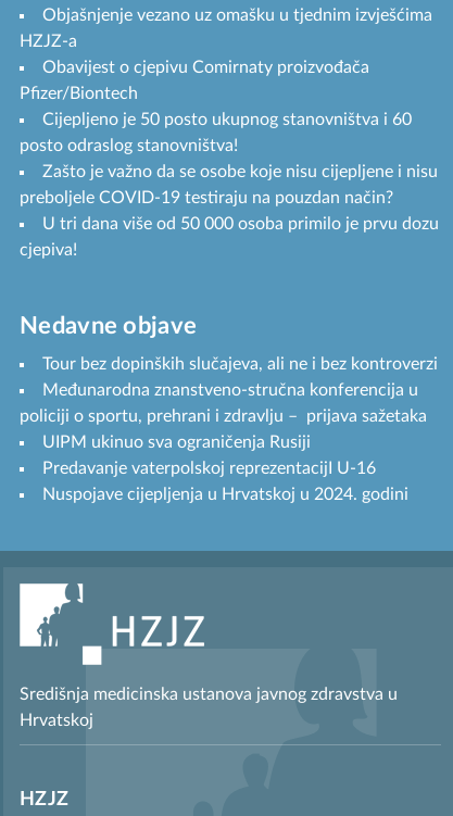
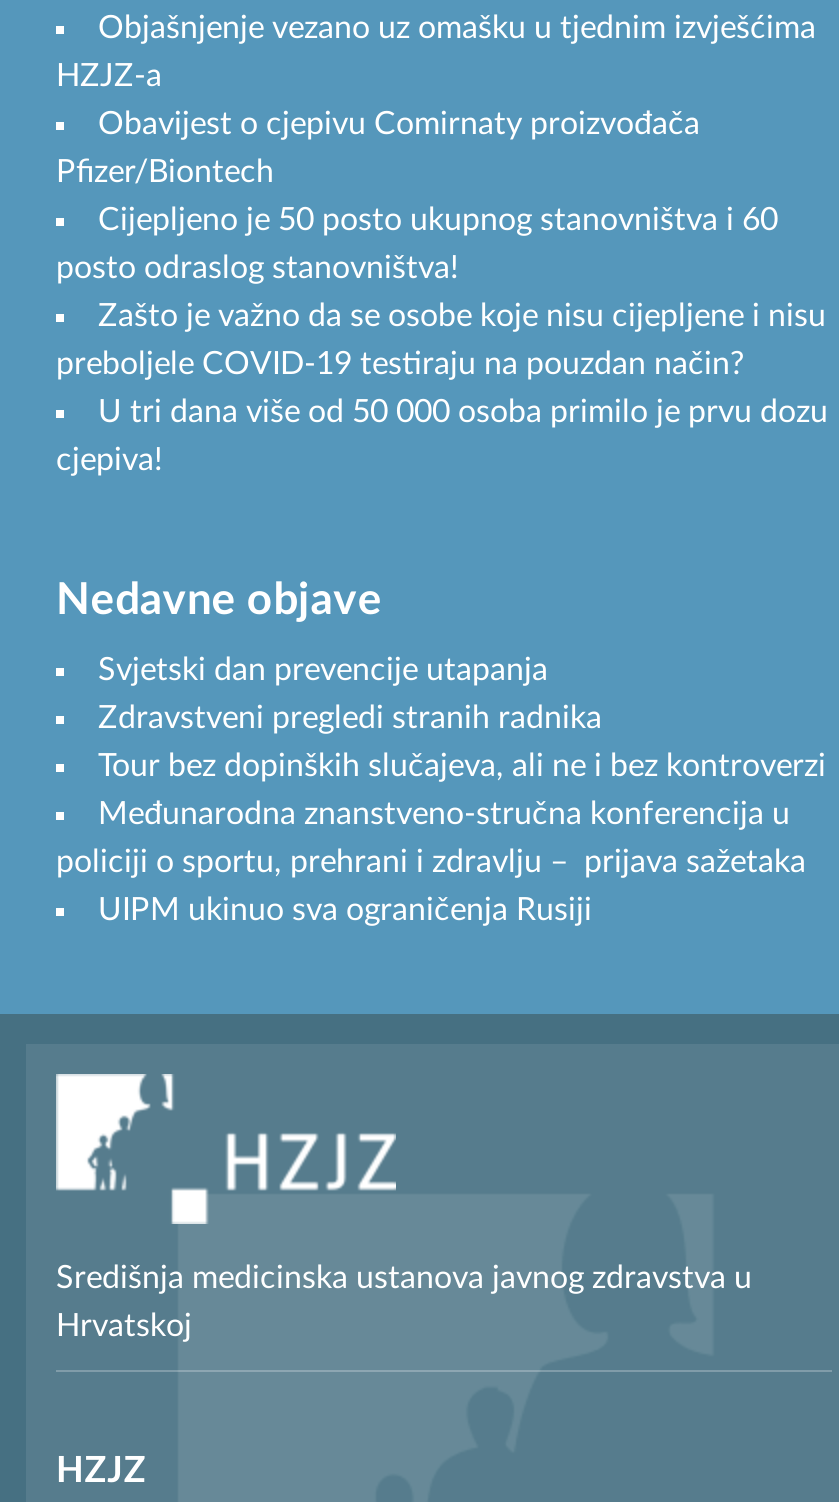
+ Svjetski dan prevencije utapanja
+ Zdravstveni pregledi stranih radnika

moved down: Tour bez dopinških slučajeva, ali ne i bez kontroverzi | Međunarodna znanstveno-stručna konferencija u | policiji o sportu, prehrani i zdravlju – prijava sažetaka | UIPM ukinuo sva ograničenja Rusiji

- Predavanje vaterpolskoj reprezentacijI U-16
- Nuspojave cijepljenja u Hrvatskoj u 2024. godini
